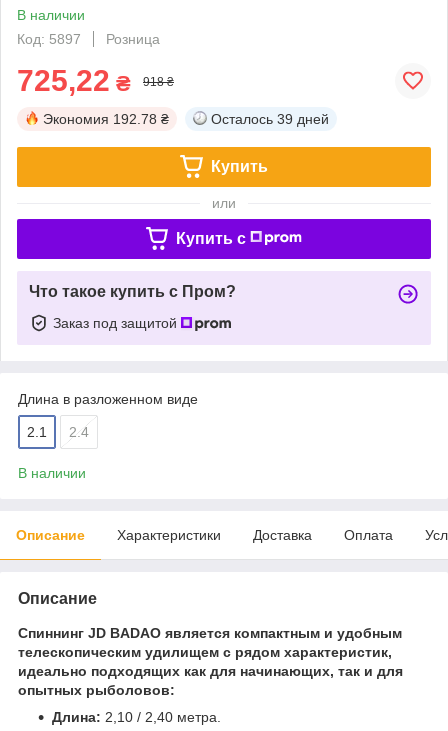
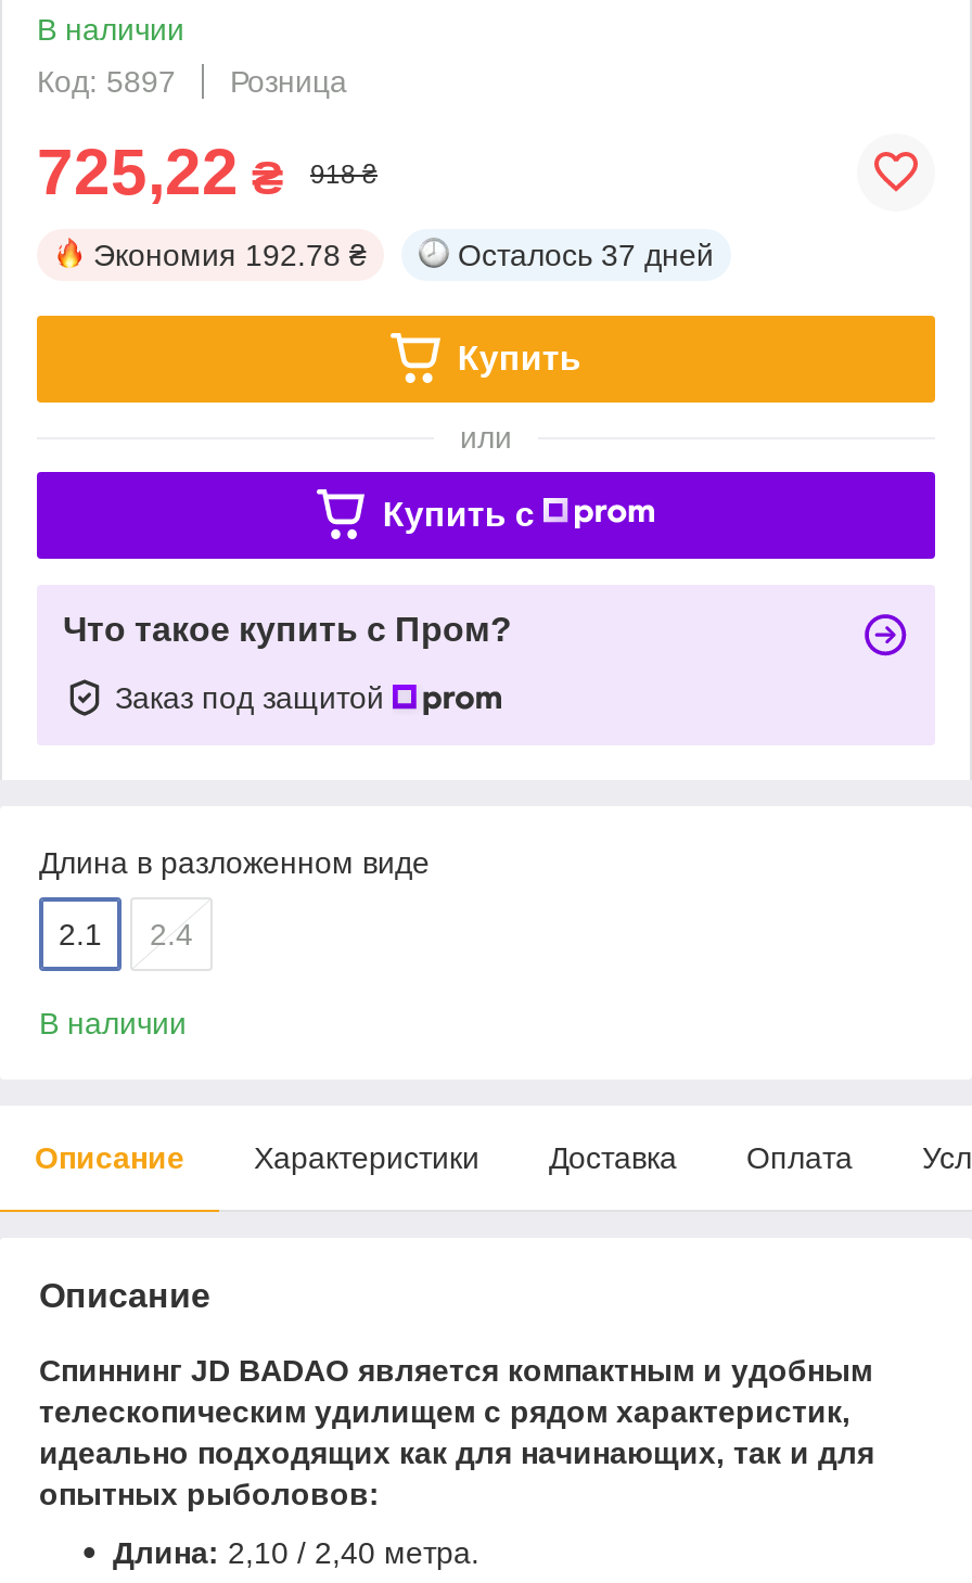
- Осталось 39 дней
+ Осталось 37 дней
